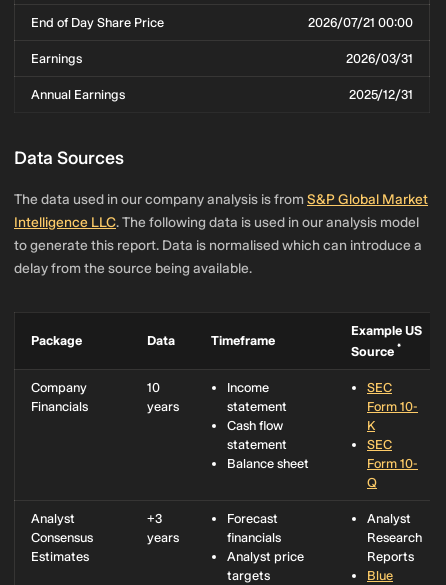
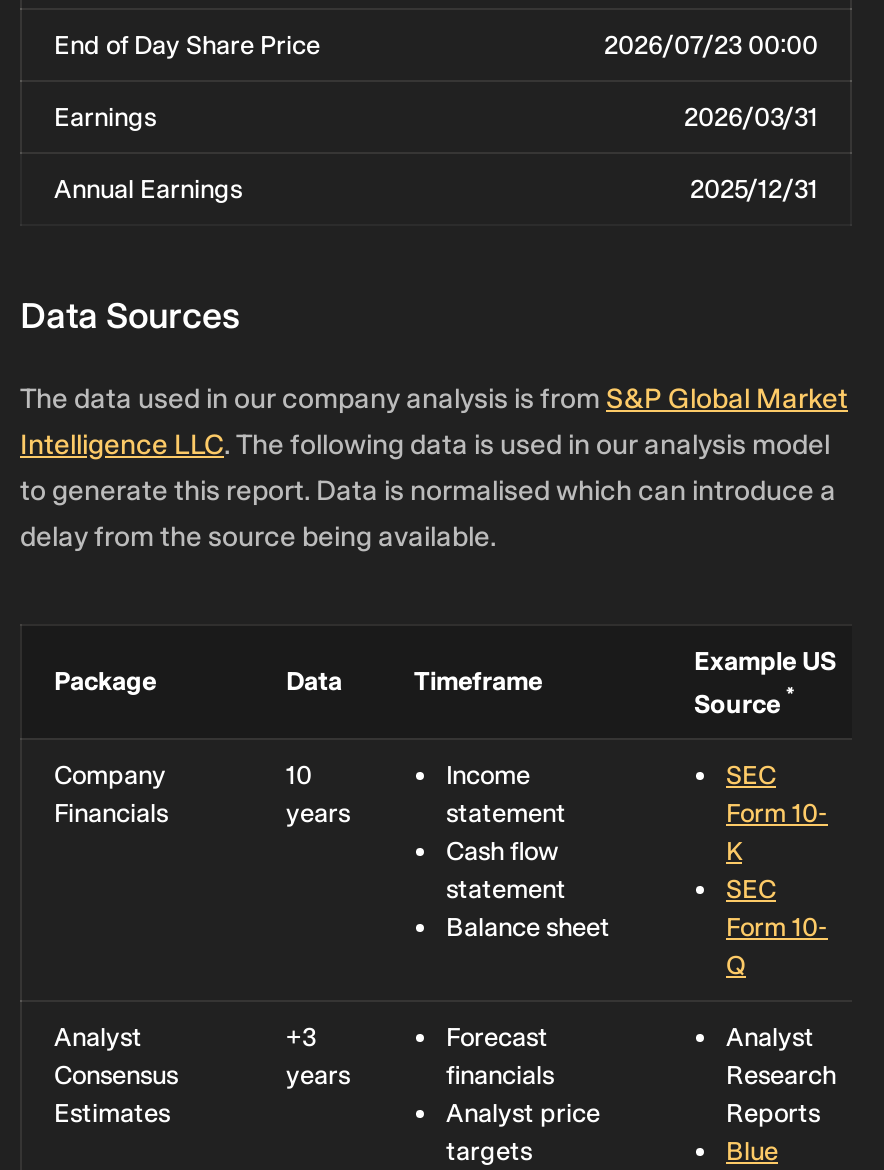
- 2026/07/21 00:00
+ 2026/07/23 00:00
